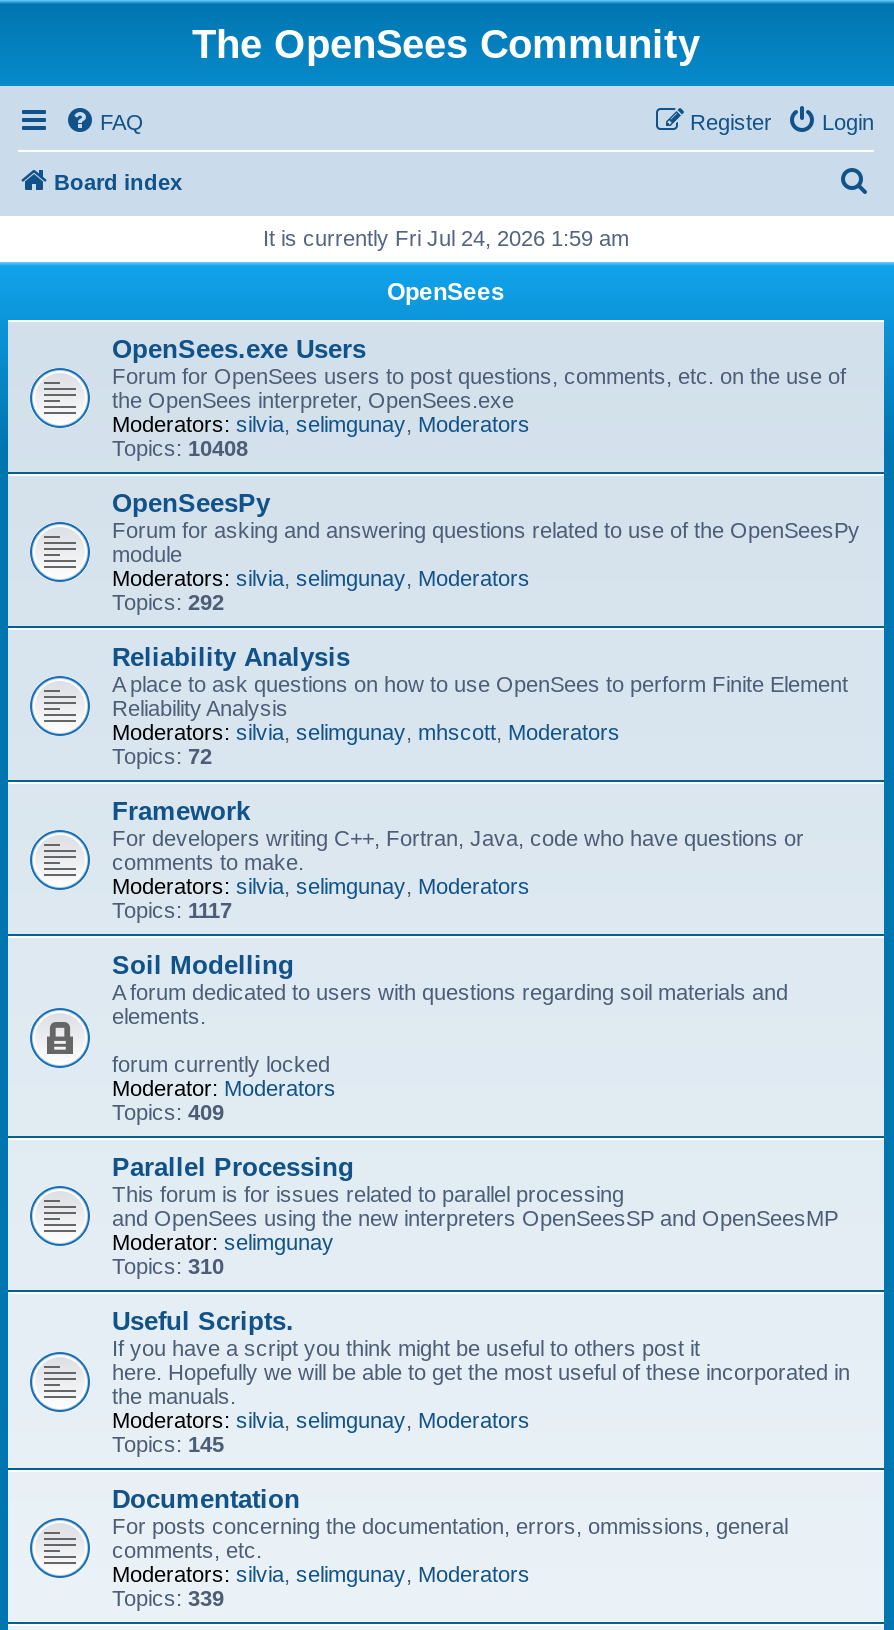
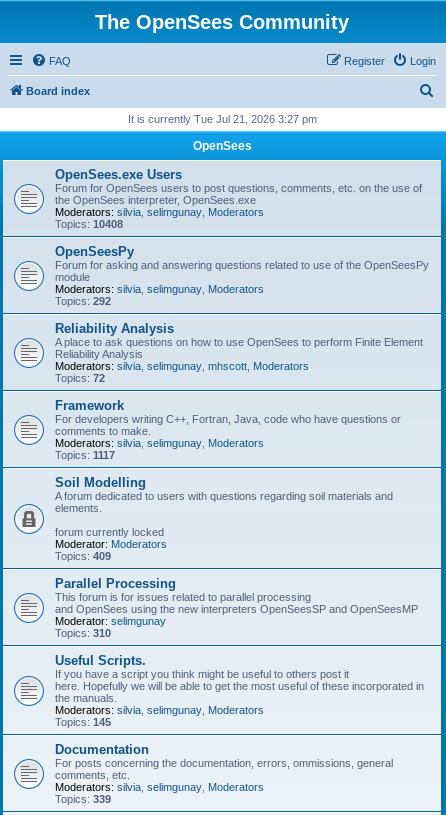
- It is currently Fri Jul 24, 2026 1:59 am
+ It is currently Tue Jul 21, 2026 3:27 pm
